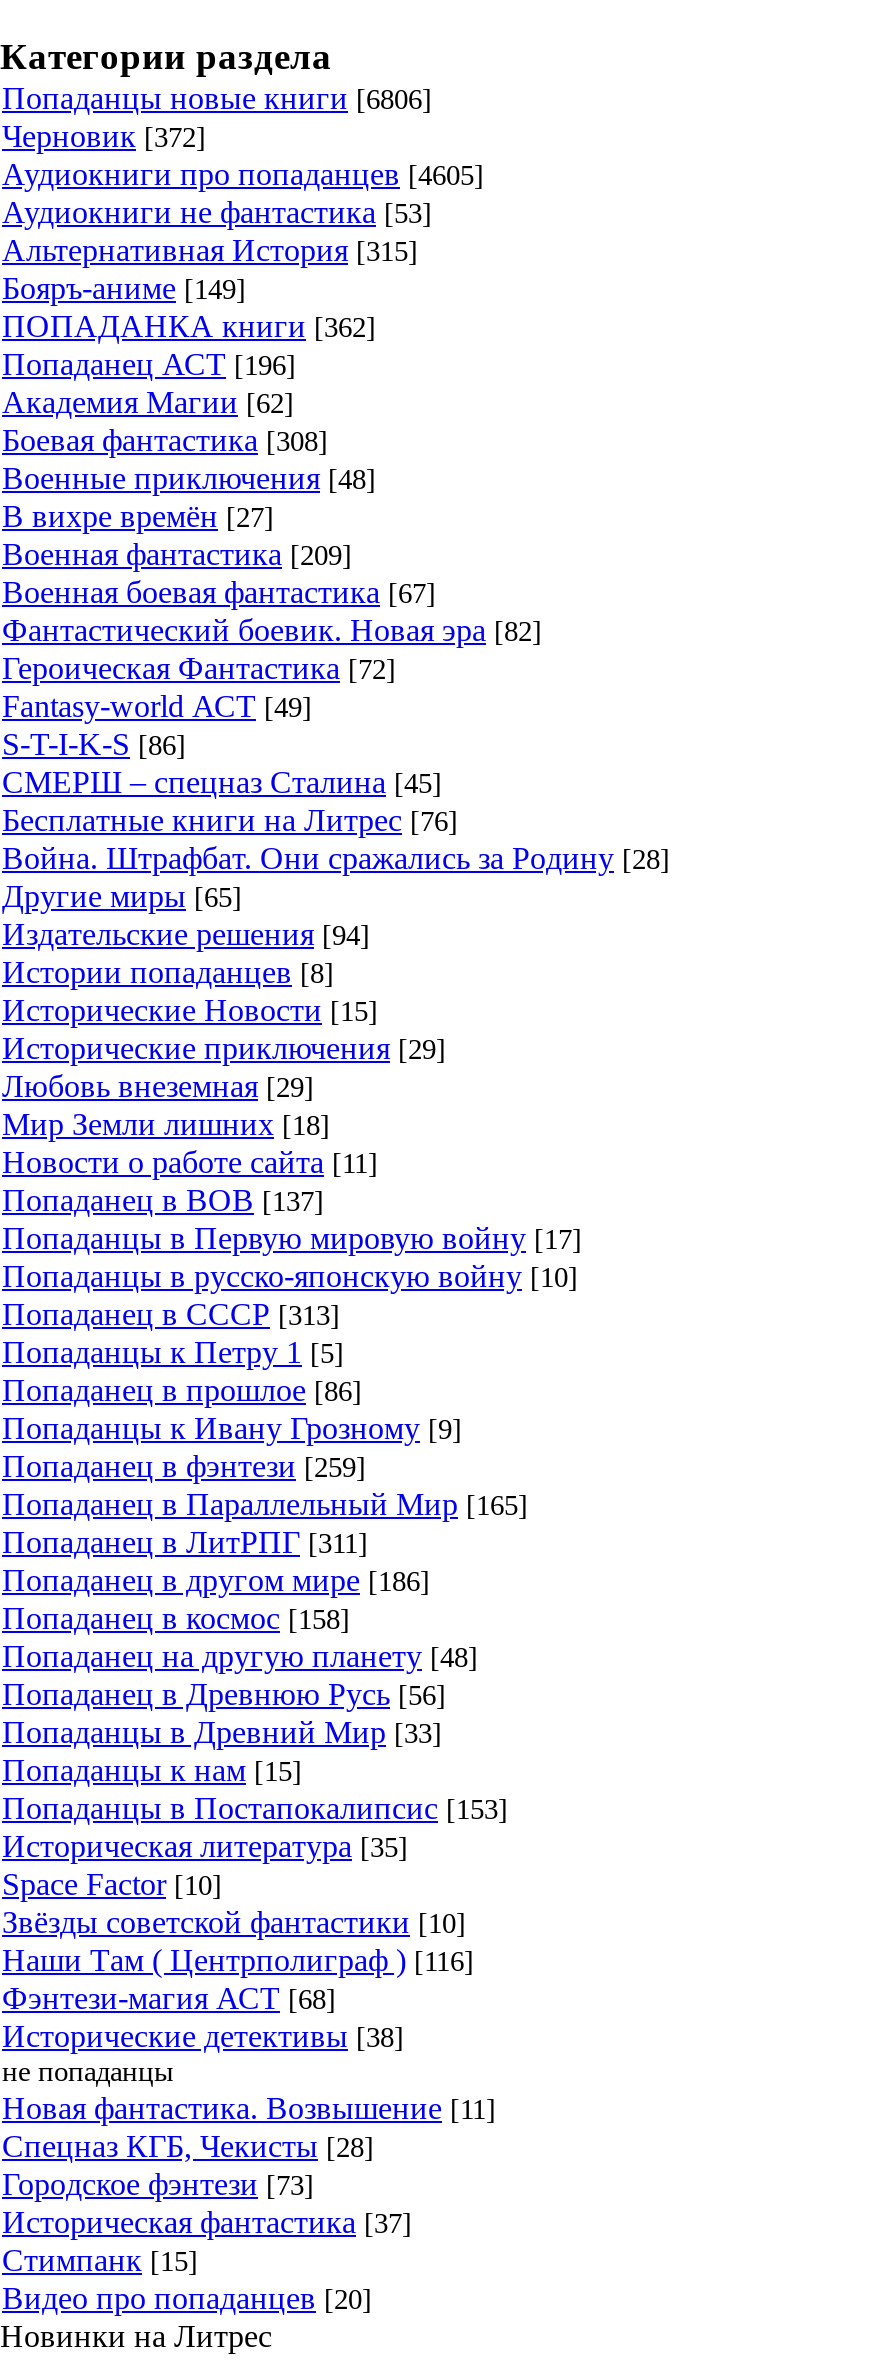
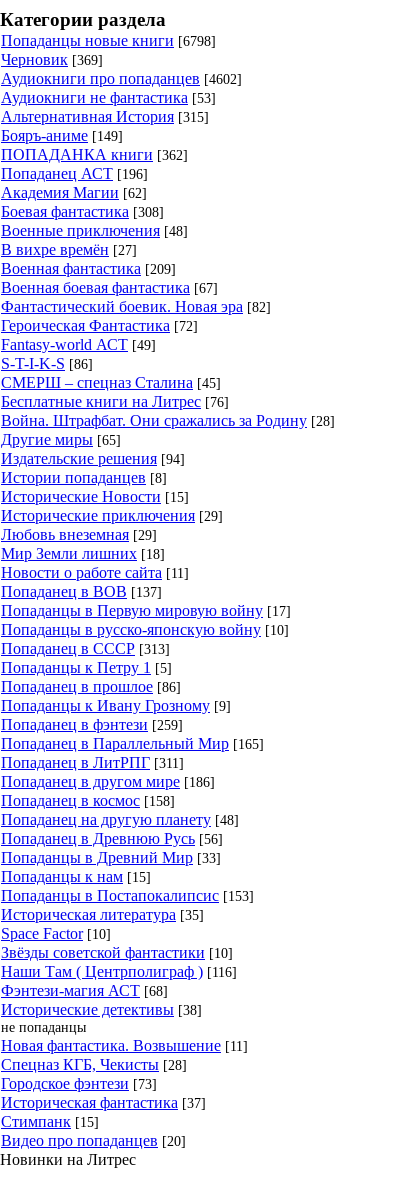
- Попаданцы новые книги [6806]
+ Попаданцы новые книги [6798]

- Черновик [372]
+ Черновик [369]

- Аудиокниги про попаданцев [4605]
+ Аудиокниги про попаданцев [4602]
